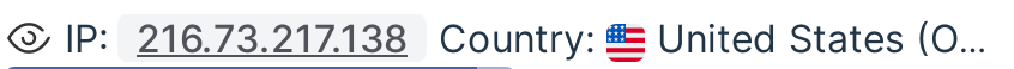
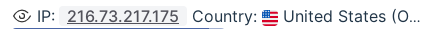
- IP: 216.73.217.138
+ IP: 216.73.217.175
